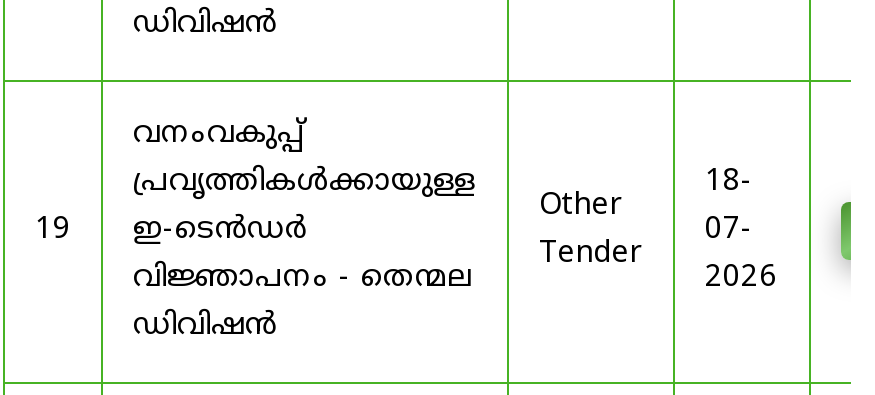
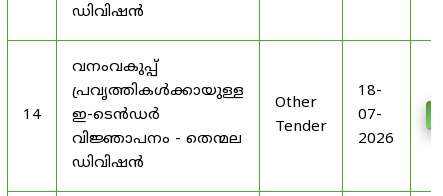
- 19
+ 14
